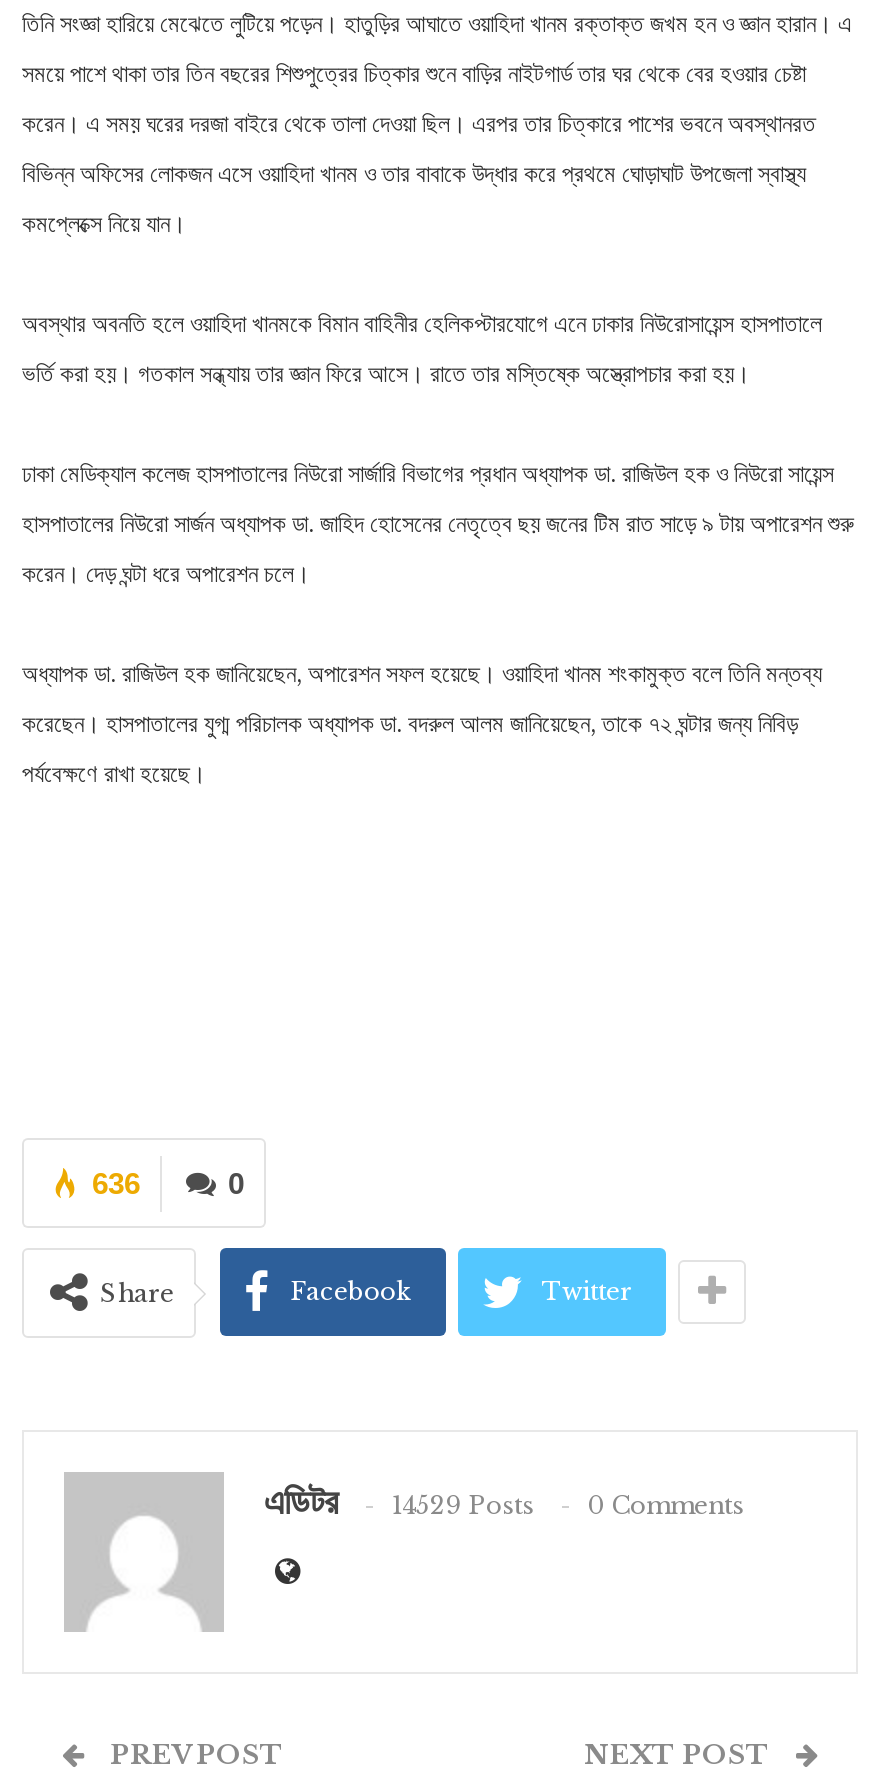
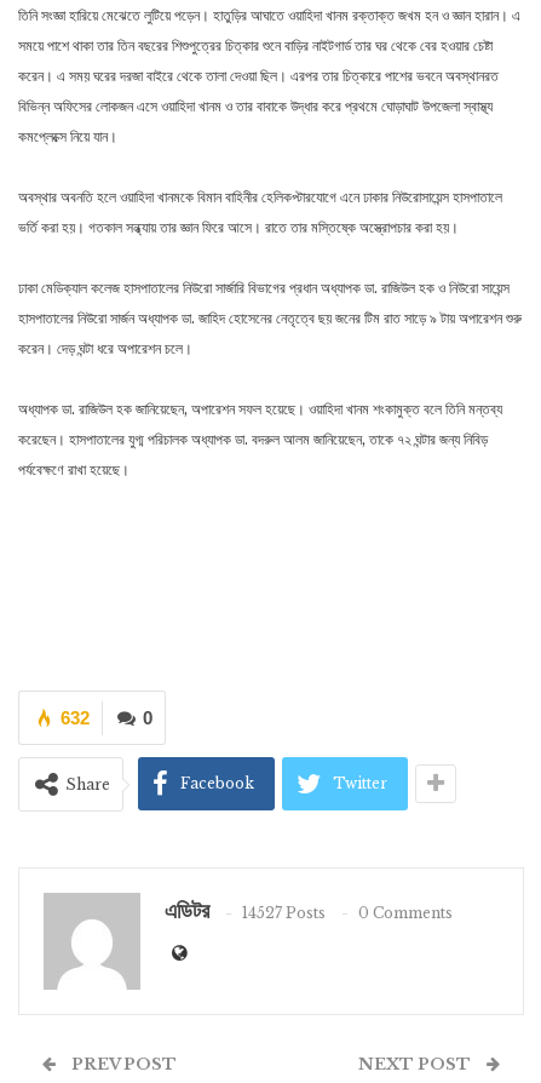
- 636
+ 632

- এডিটর 14529 Posts 0 Comments
+ এডিটর 14527 Posts 0 Comments
